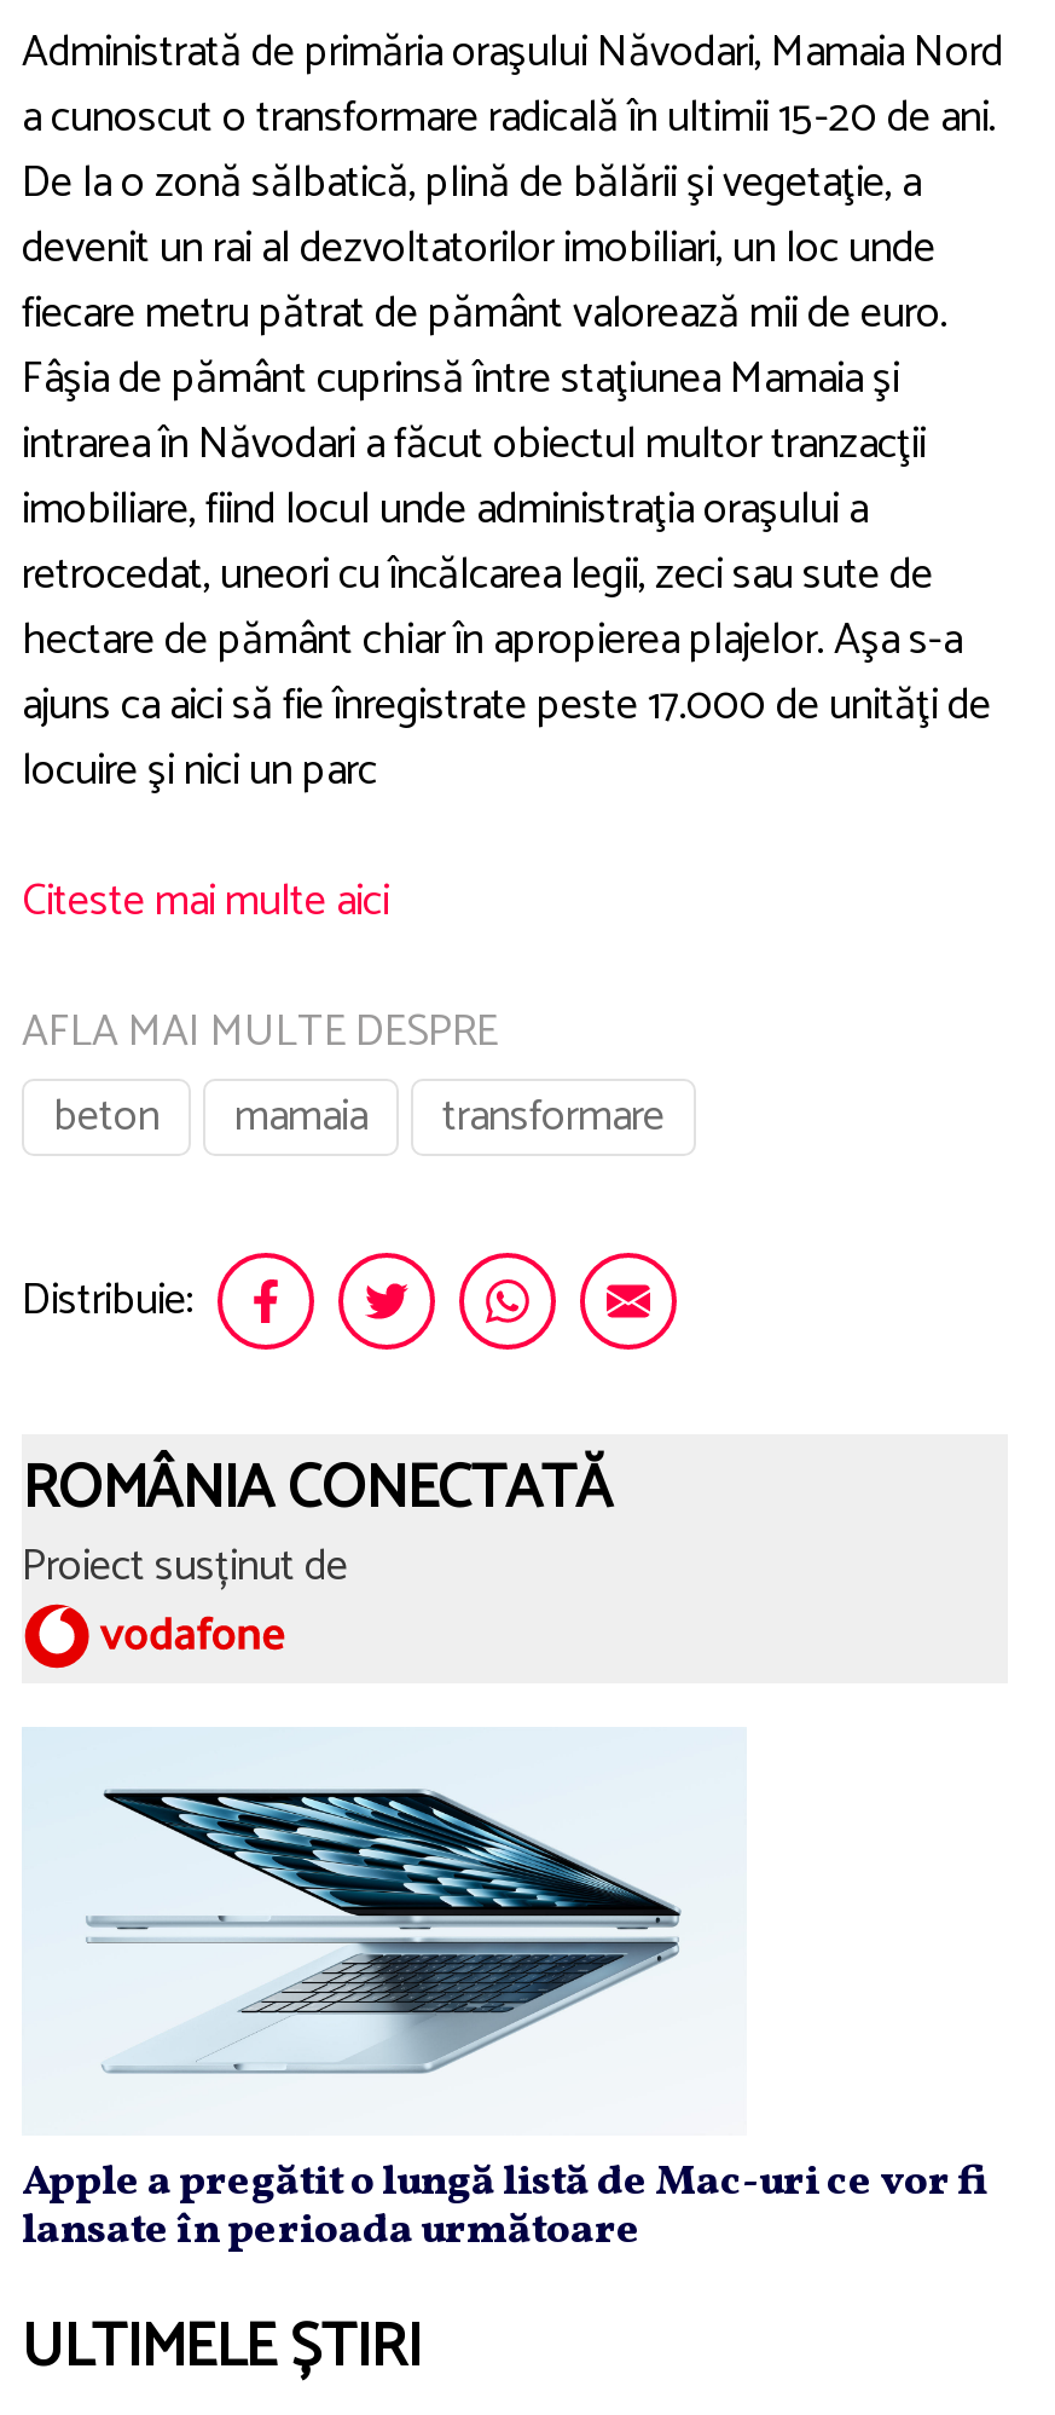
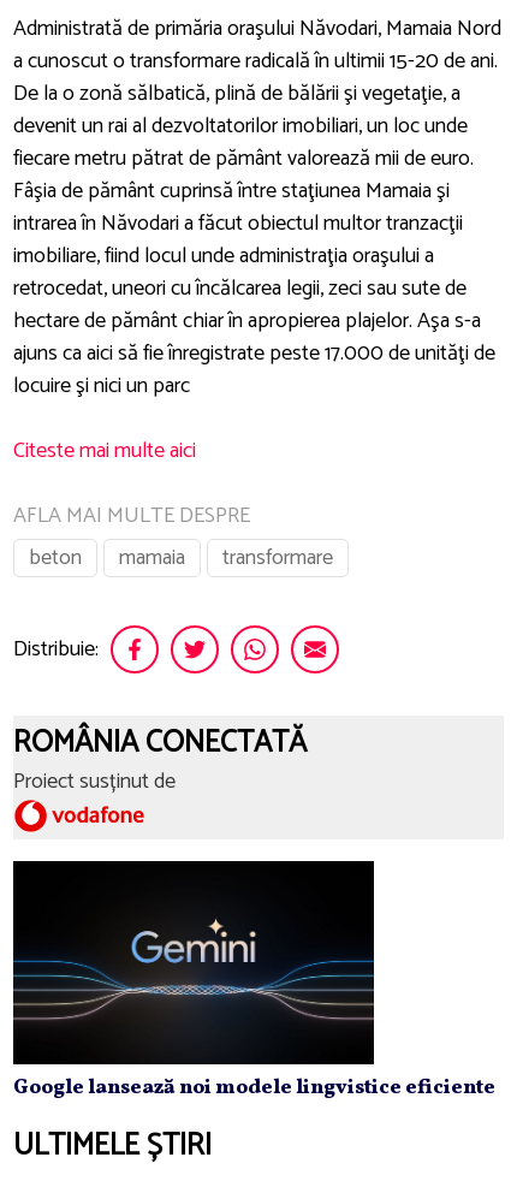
- [image]
- Apple a pregătit o lungă listă de Mac-uri ce vor fi
- lansate în perioada următoare
+ [image]
+ Google lansează noi modele lingvistice eficiente
